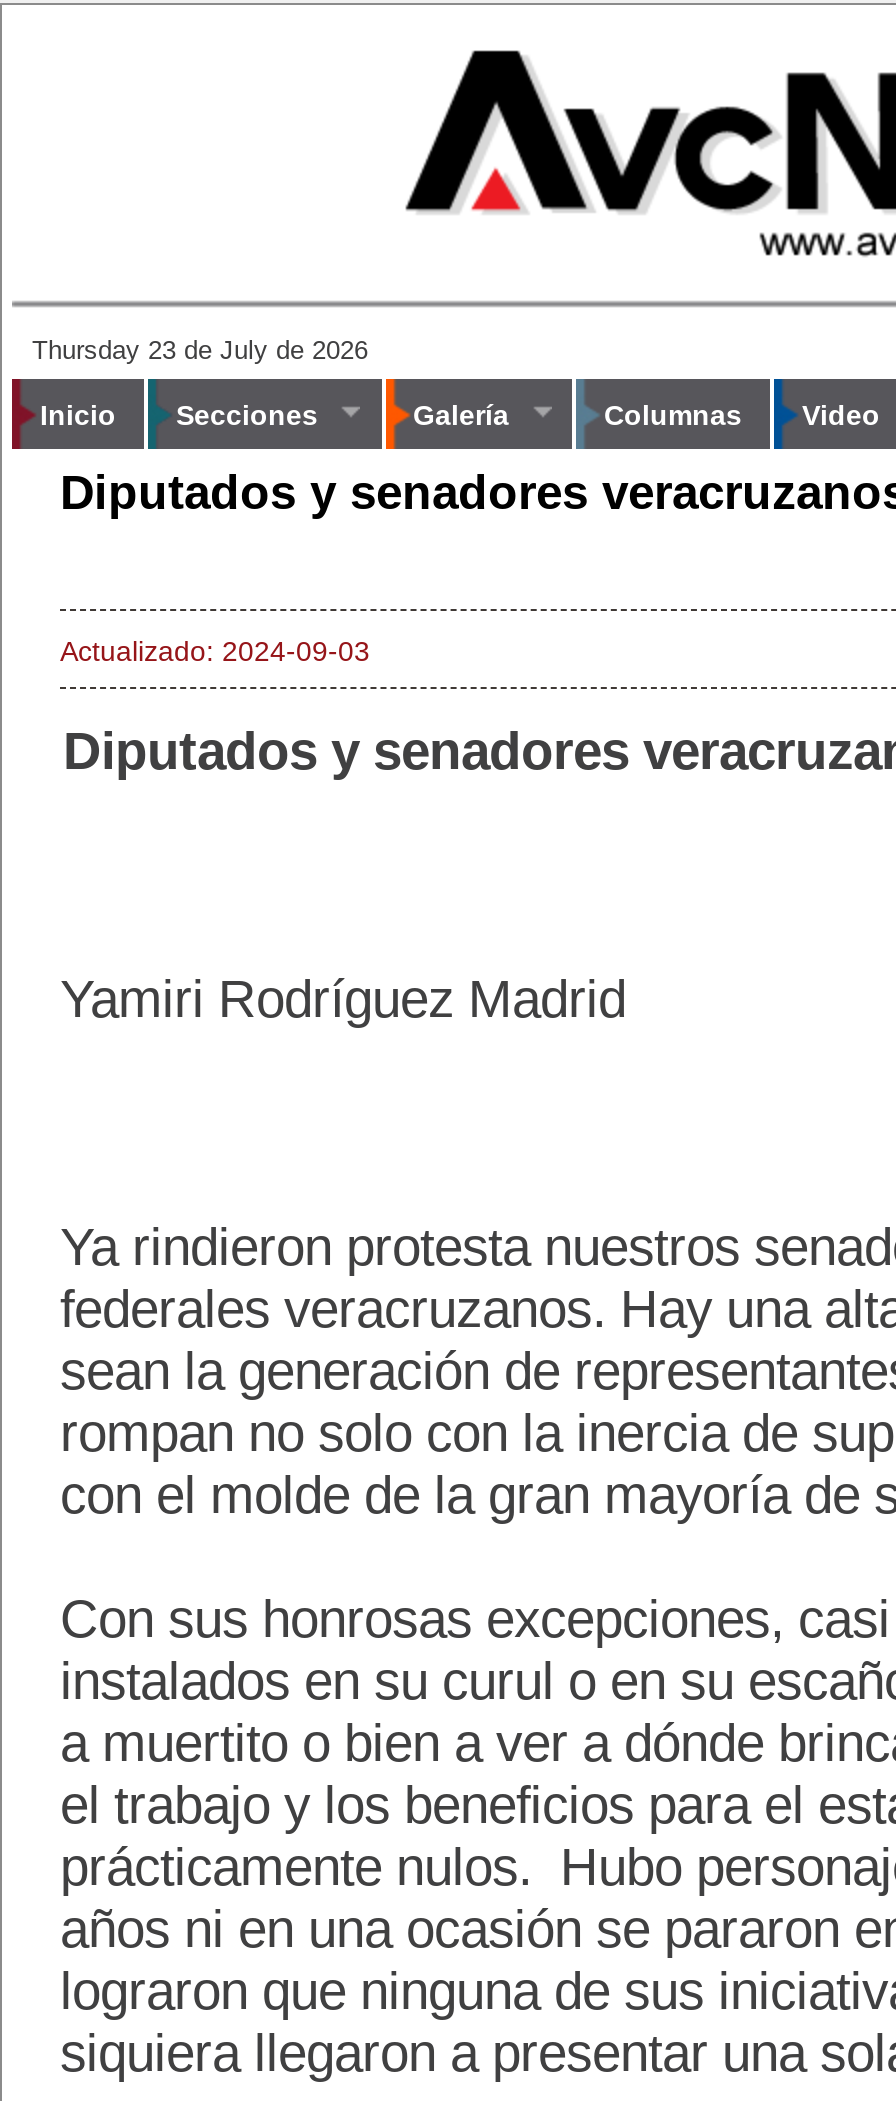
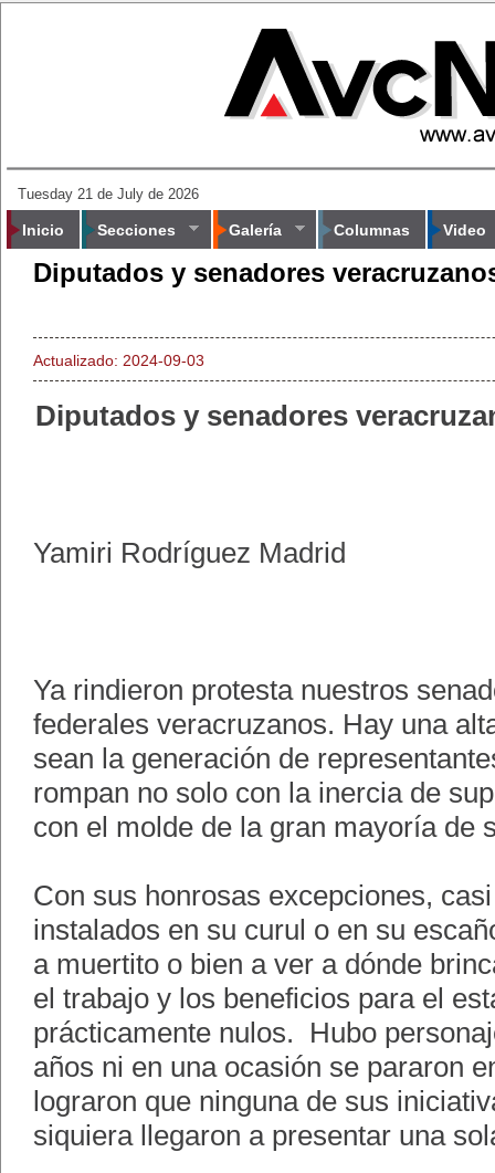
- Thursday 23 de July de 2026
+ Tuesday 21 de July de 2026
